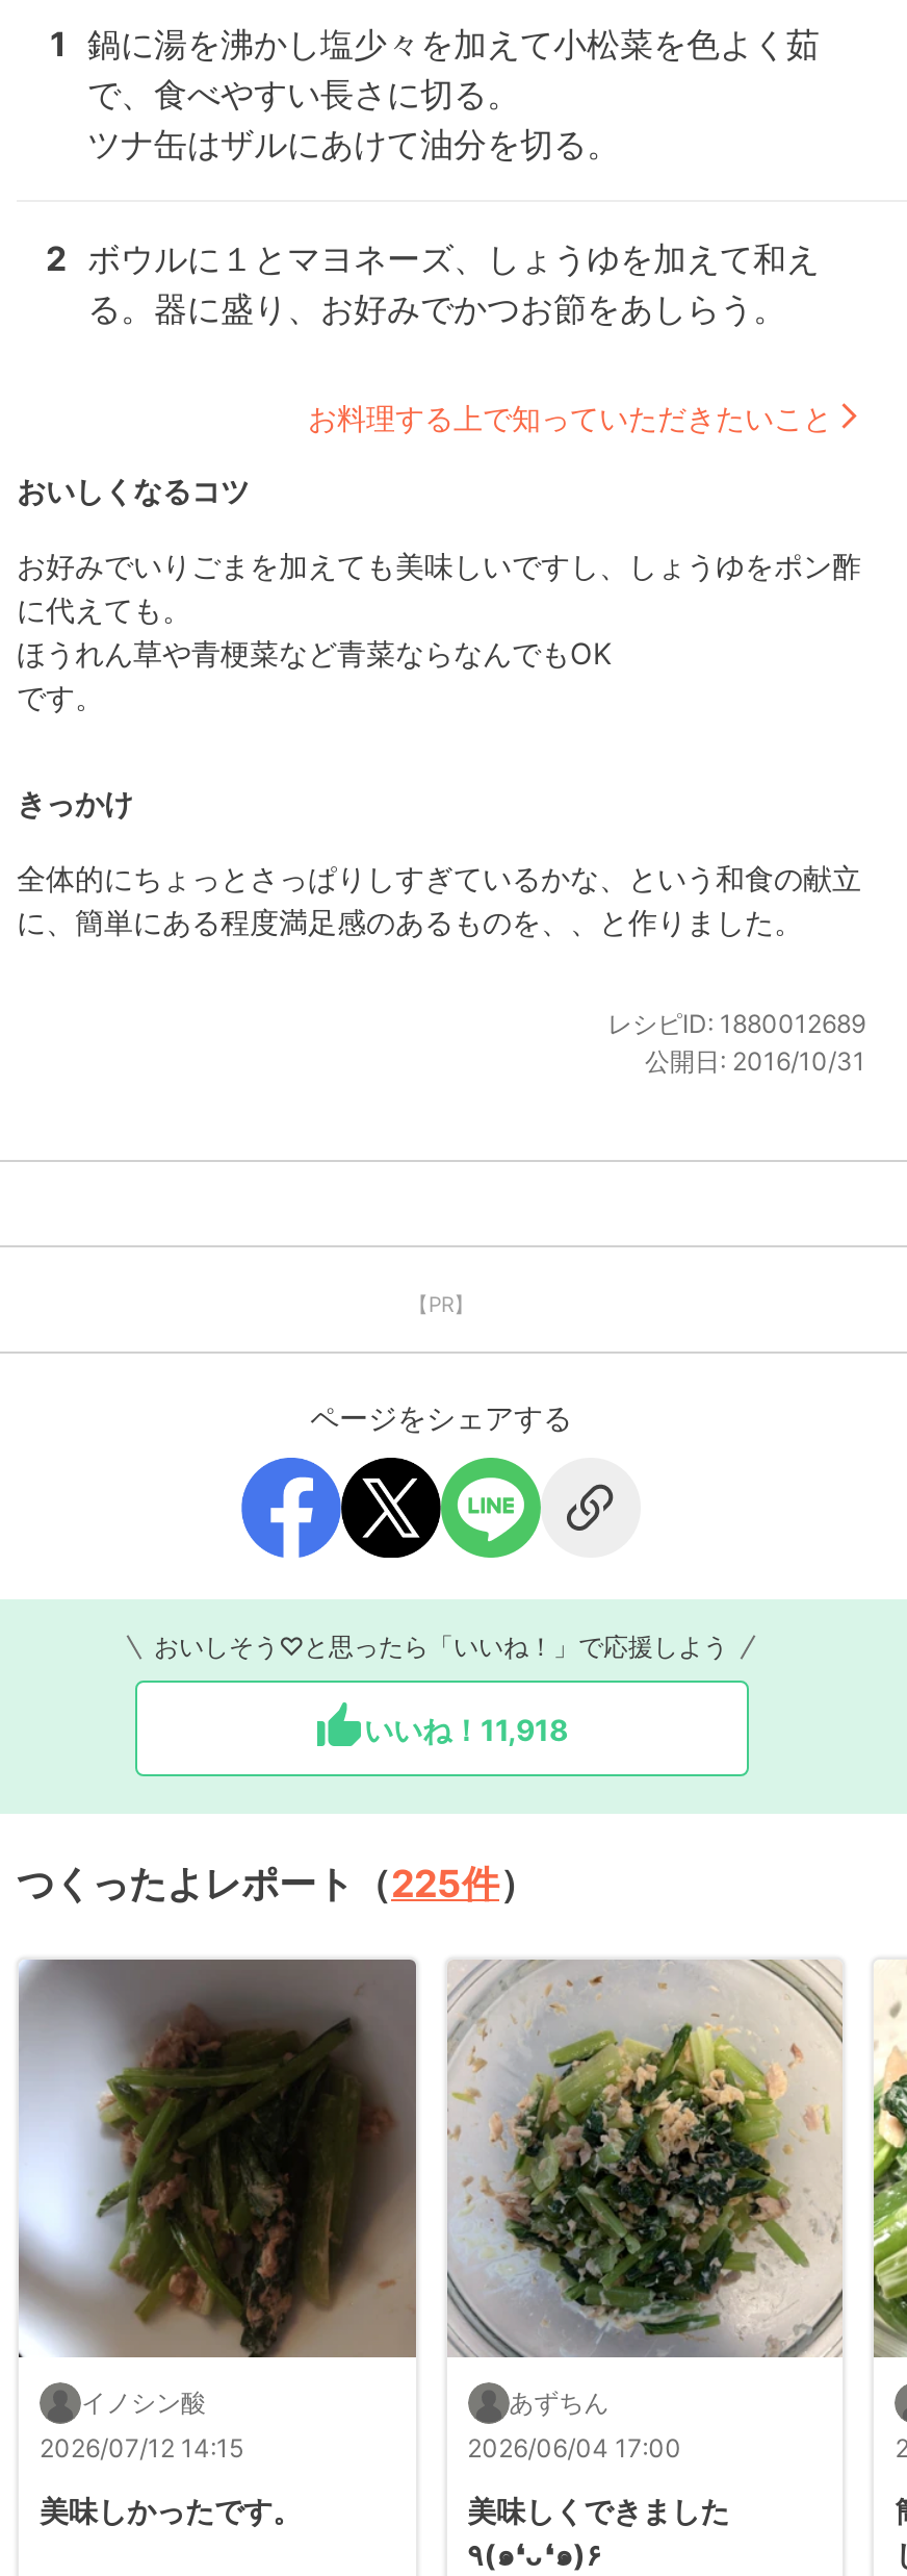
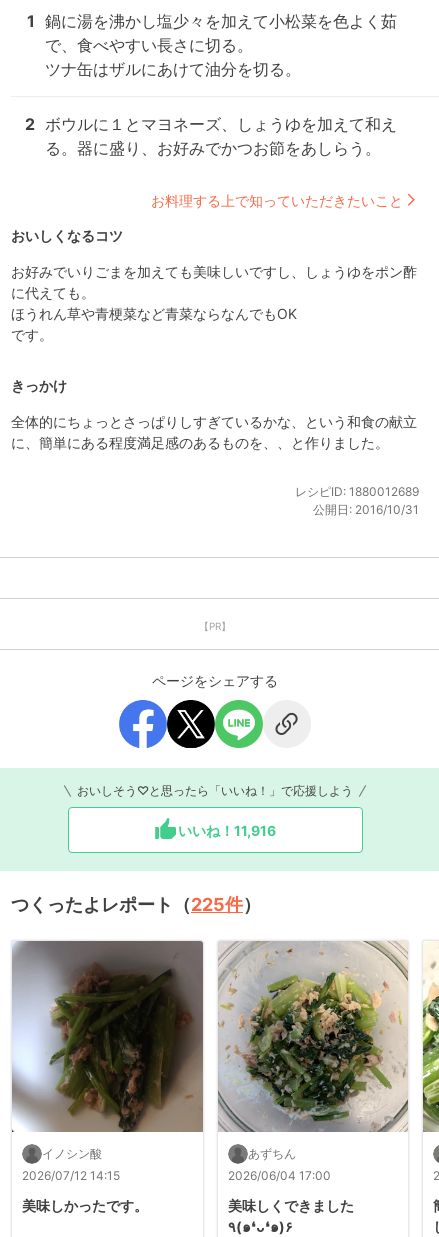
- いいね！11,918
+ いいね！11,916
